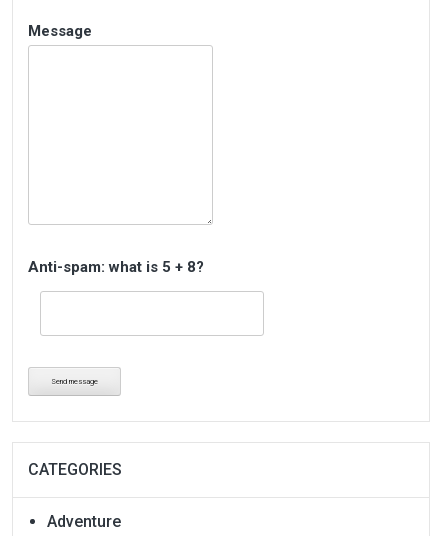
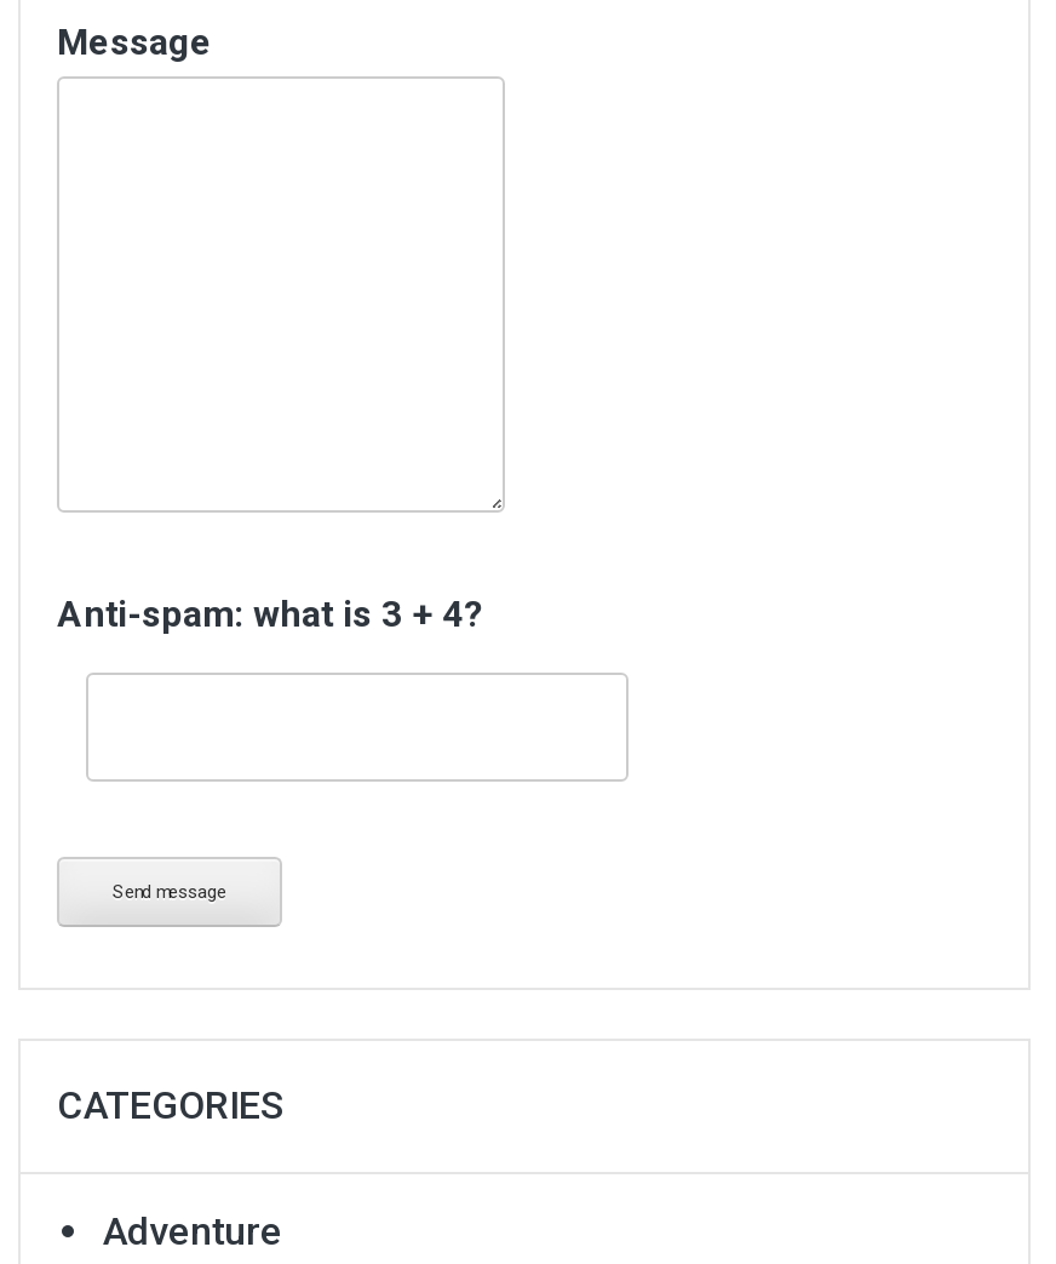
- Anti-spam: what is 5 + 8?
+ Anti-spam: what is 3 + 4?
